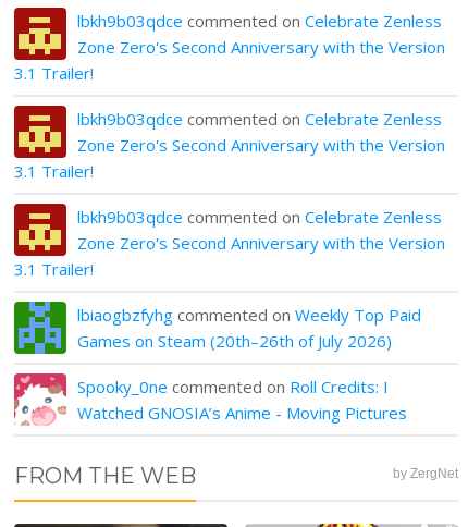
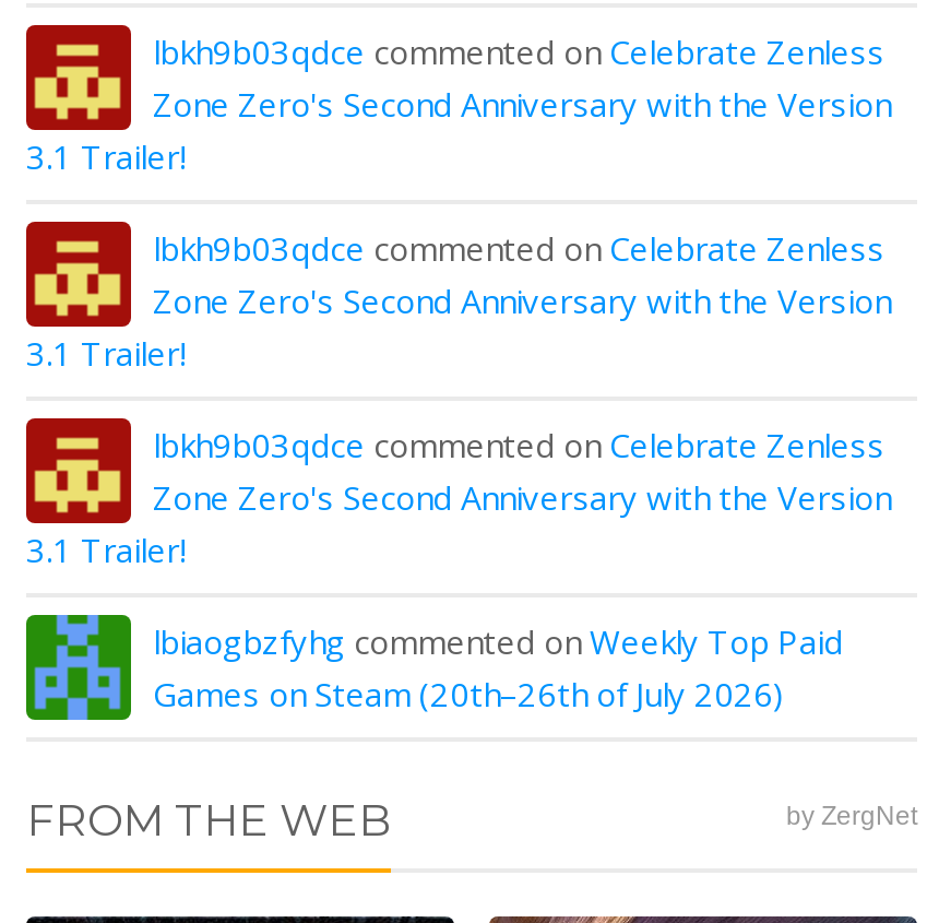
- [image]
- Spooky_0ne commented on Roll Credits: I
- Watched GNOSIA’s Anime - Moving Pictures
